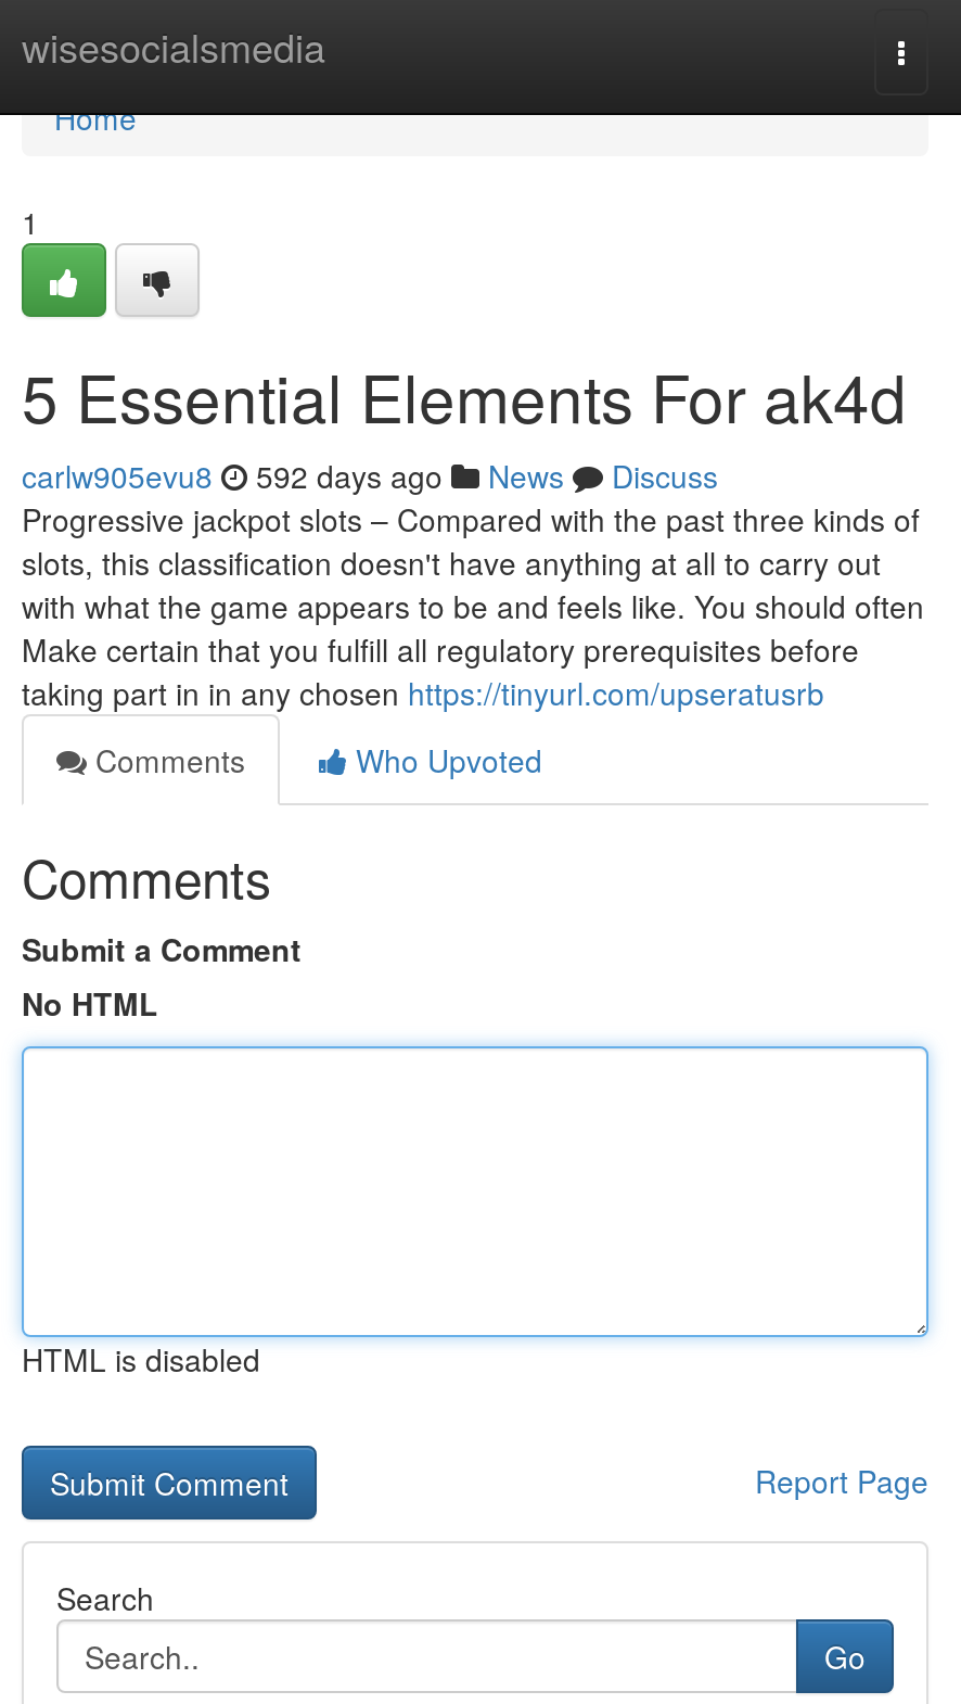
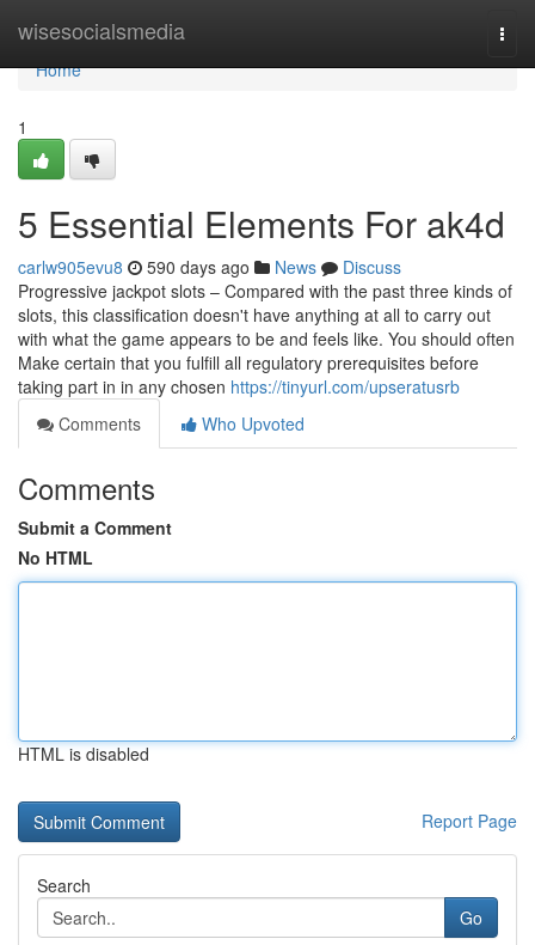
- carlw905evu8 592 days ago News Discuss
+ carlw905evu8 590 days ago News Discuss
